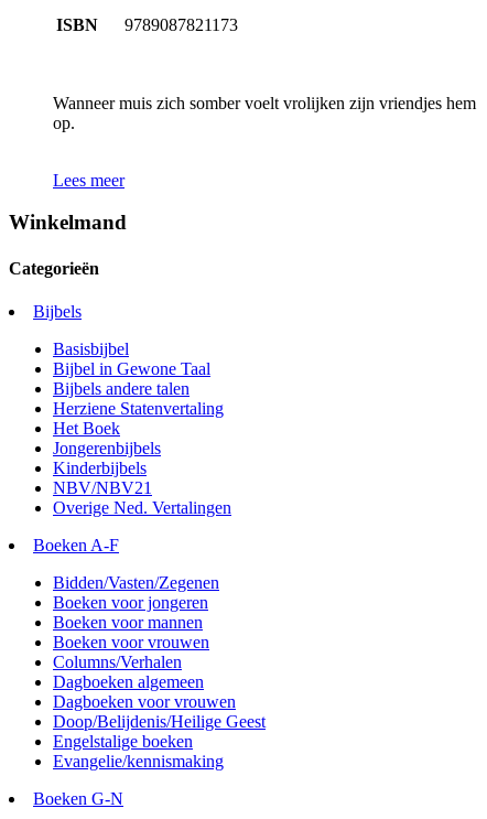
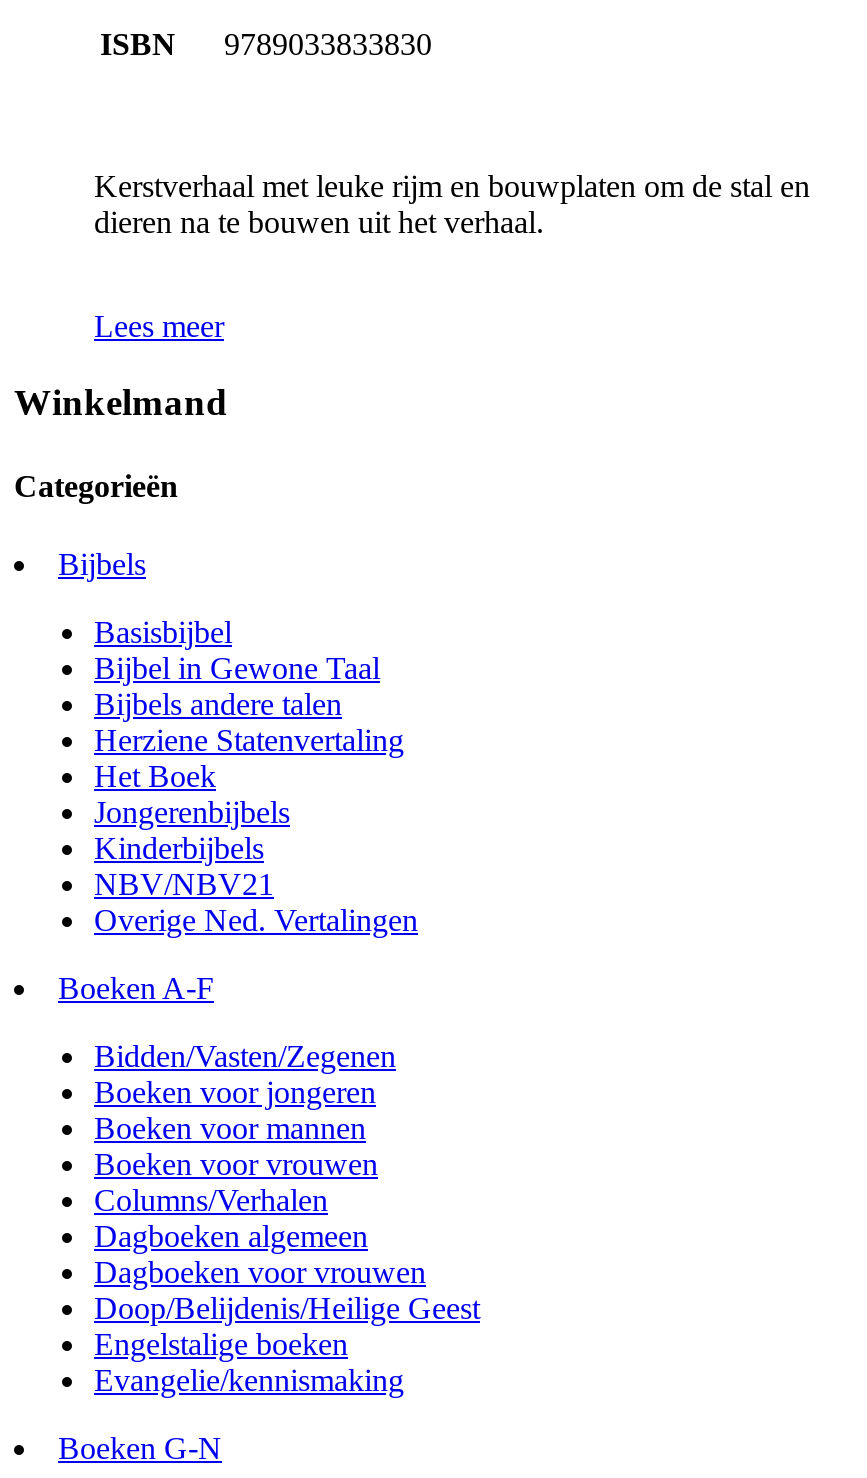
- ISBN 9789087821173
+ ISBN 9789033833830

- Wanneer muis zich somber voelt vrolijken zijn vriendjes hem
- op.
+ Kerstverhaal met leuke rijm en bouwplaten om de stal en
+ dieren na te bouwen uit het verhaal.
